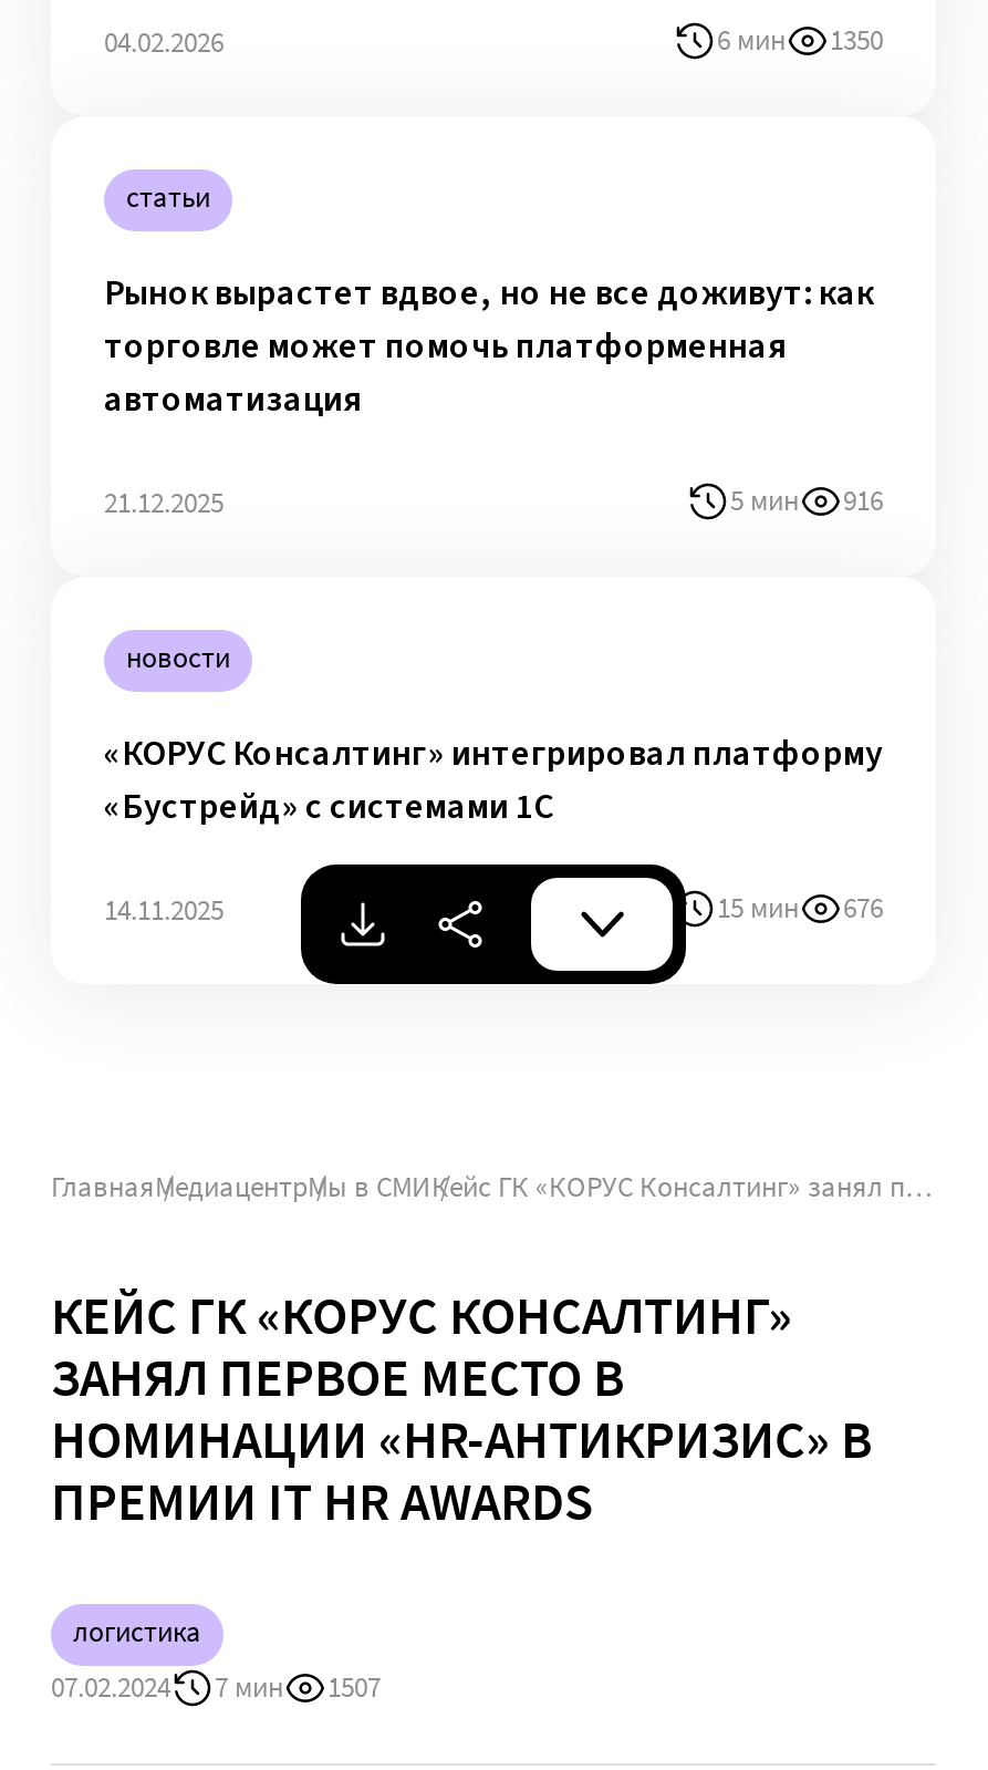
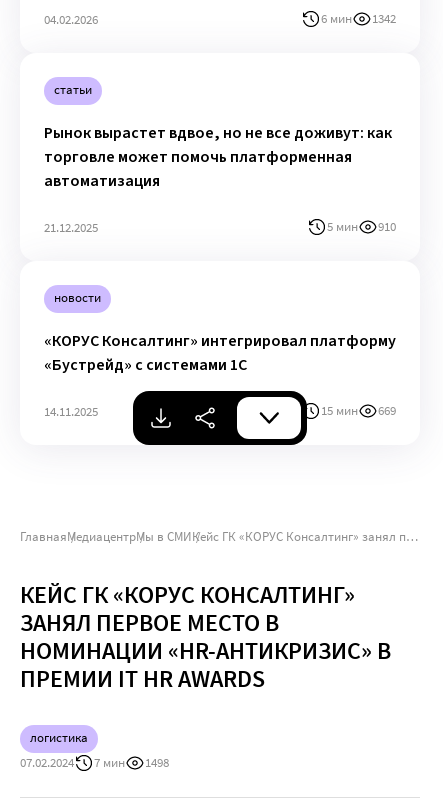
- 1350
+ 1342

- 916
+ 910

- 676
+ 669

- 07.02.2024 7 мин 1507
+ 07.02.2024 7 мин 1498
